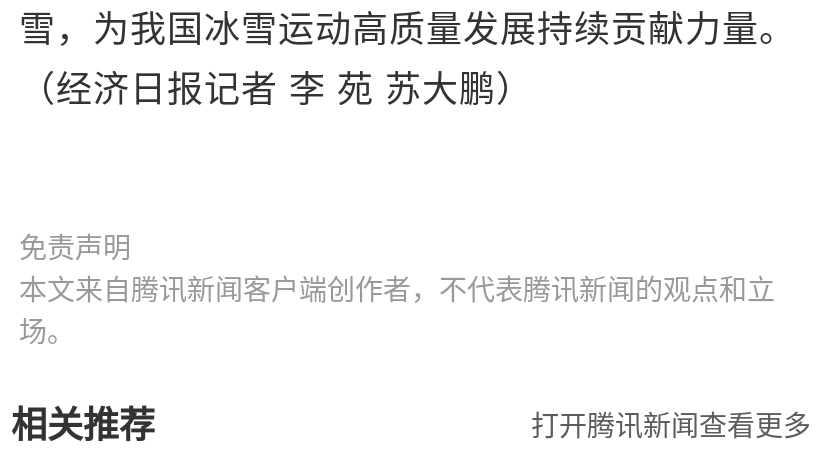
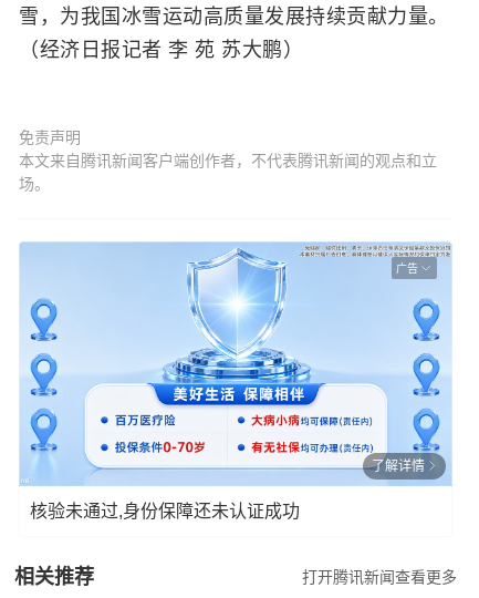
+ [image]
+ 广告

+ 了解详情
+ 核验未通过,身份保障还未认证成功
